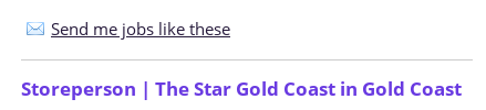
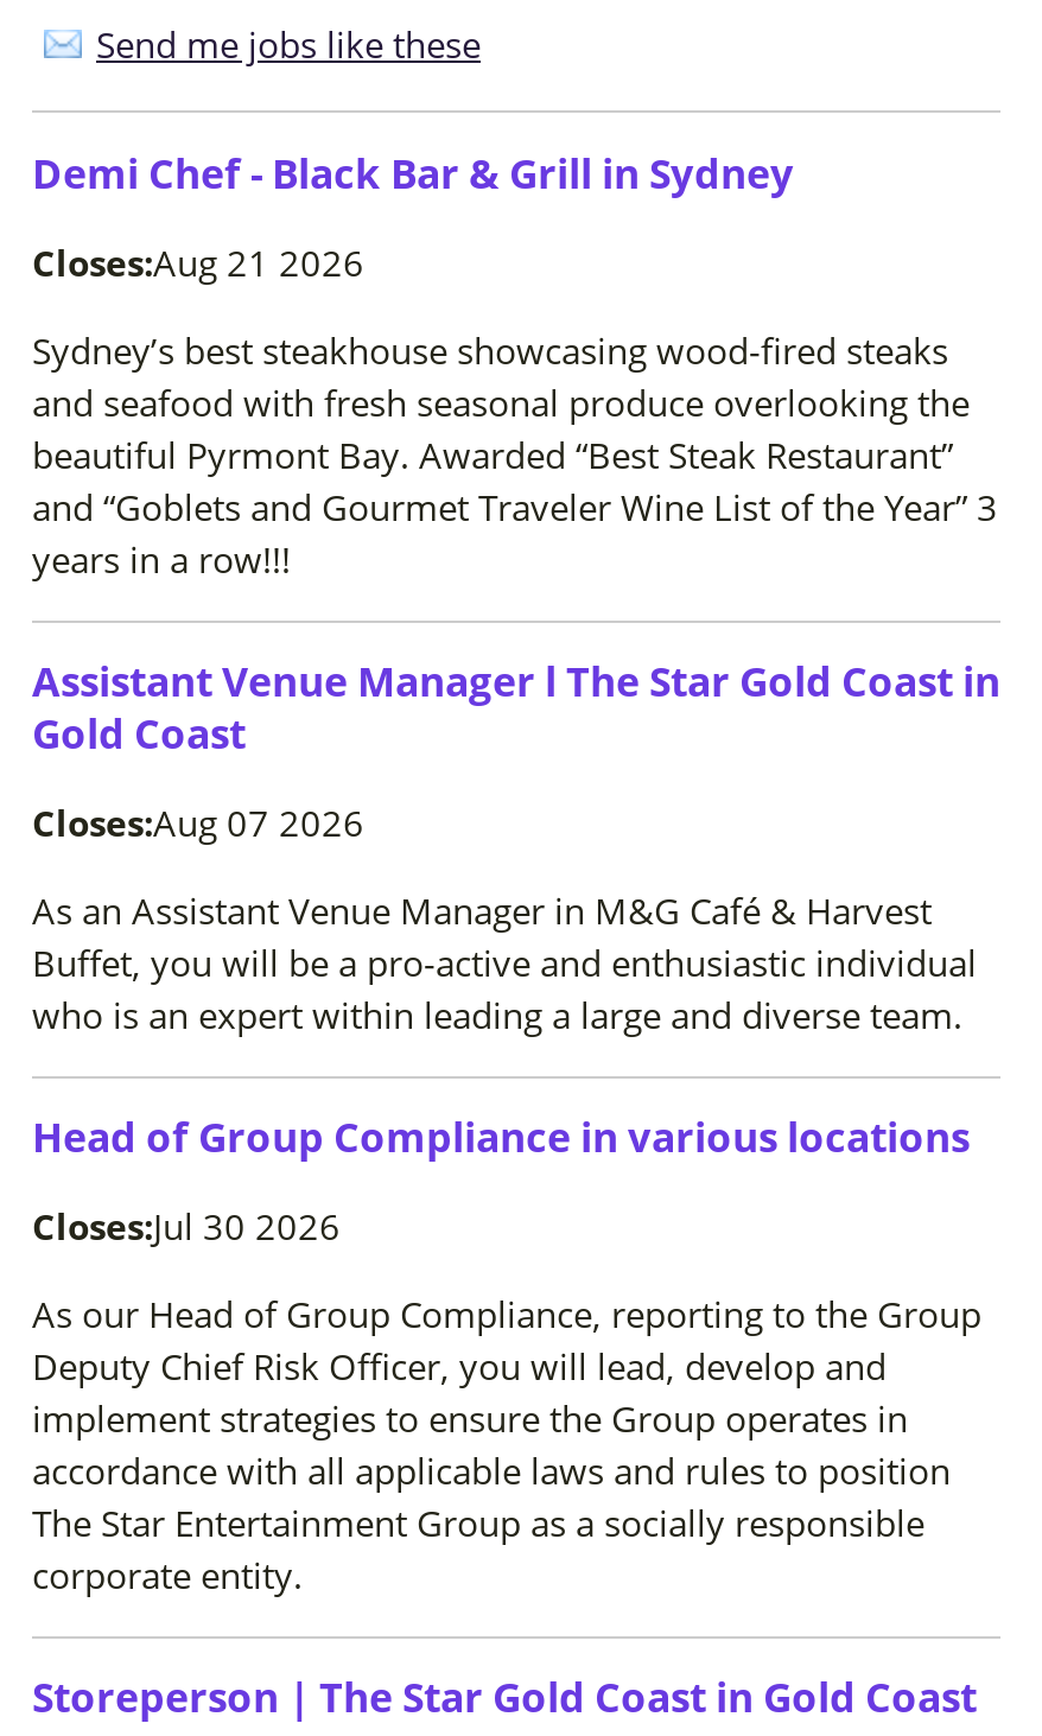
+ Demi Chef - Black Bar & Grill in Sydney
+ Closes:Aug 21 2026
+ Sydney’s best steakhouse showcasing wood-fired steaks
+ and seafood with fresh seasonal produce overlooking the
+ beautiful Pyrmont Bay. Awarded “Best Steak Restaurant”
+ and “Goblets and Gourmet Traveler Wine List of the Year” 3
+ years in a row!!!
+ Assistant Venue Manager l The Star Gold Coast in
+ Gold Coast
+ Closes:Aug 07 2026
+ As an Assistant Venue Manager in M&G Café & Harvest
+ Buffet, you will be a pro-active and enthusiastic individual
+ who is an expert within leading a large and diverse team.
+ Head of Group Compliance in various locations
+ Closes:Jul 30 2026
+ As our Head of Group Compliance, reporting to the Group
+ Deputy Chief Risk Officer, you will lead, develop and
+ implement strategies to ensure the Group operates in
+ accordance with all applicable laws and rules to position
+ The Star Entertainment Group as a socially responsible
+ corporate entity.
